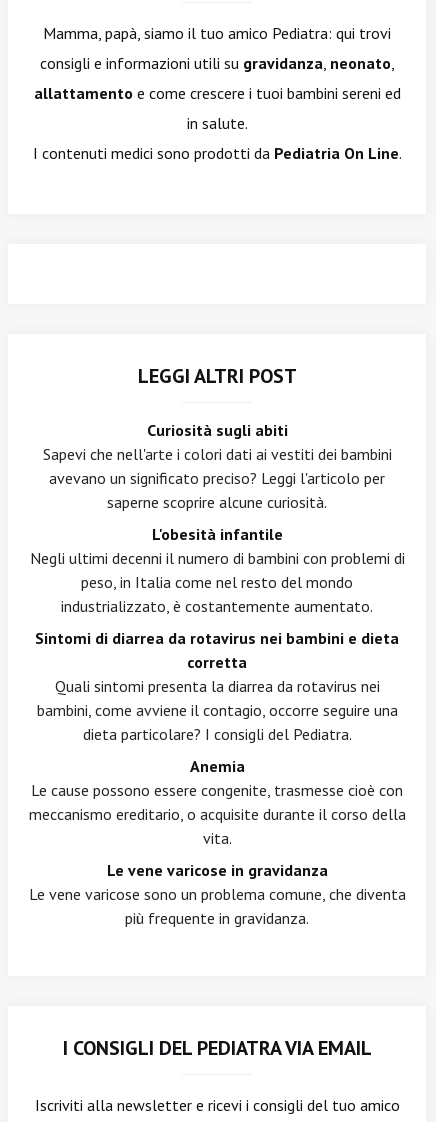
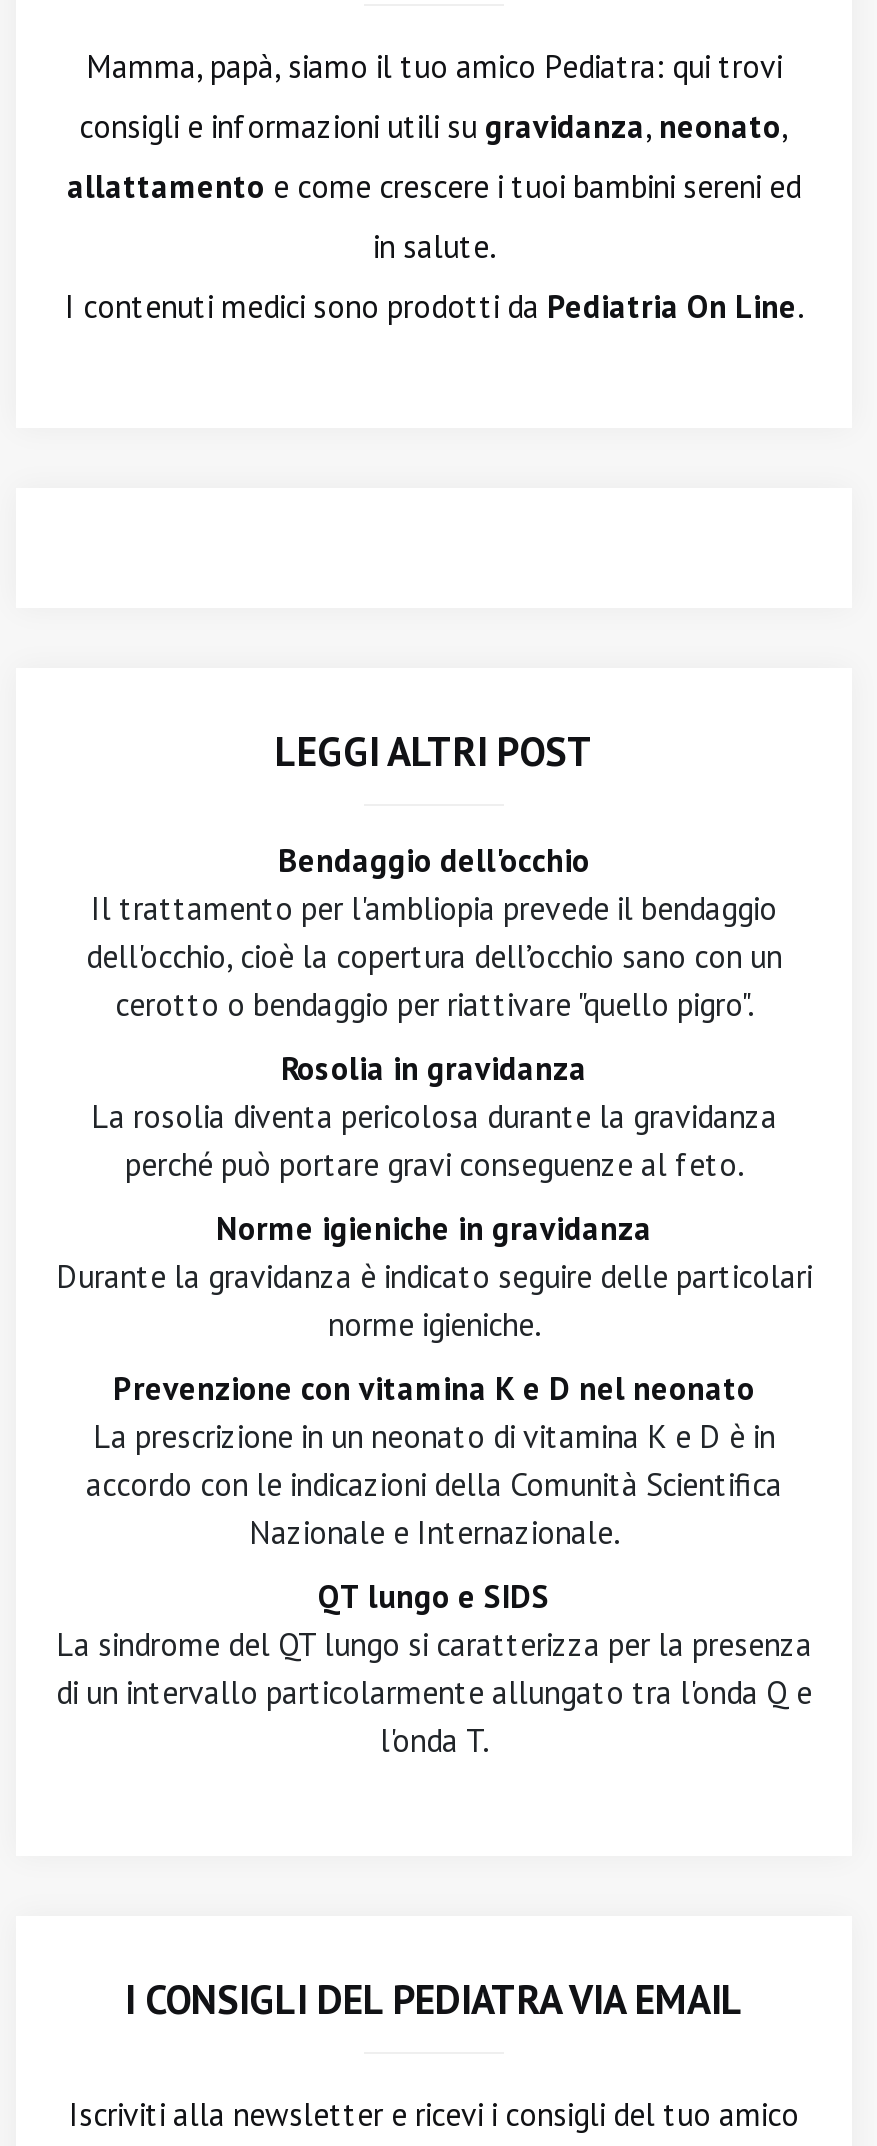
- Curiosità sugli abiti
- Sapevi che nell'arte i colori dati ai vestiti dei bambini
- avevano un significato preciso? Leggi l'articolo per
- saperne scoprire alcune curiosità.
+ Bendaggio dell'occhio
+ Il trattamento per l'ambliopia prevede il bendaggio
+ dell'occhio, cioè la copertura dell’occhio sano con un
+ cerotto o bendaggio per riattivare "quello pigro".

- L'obesità infantile
- Negli ultimi decenni il numero di bambini con problemi di
- peso, in Italia come nel resto del mondo
- industrializzato, è costantemente aumentato.
+ Rosolia in gravidanza
+ La rosolia diventa pericolosa durante la gravidanza
+ perché può portare gravi conseguenze al feto.

- Sintomi di diarrea da rotavirus nei bambini e dieta
- corretta
- Quali sintomi presenta la diarrea da rotavirus nei
- bambini, come avviene il contagio, occorre seguire una
- dieta particolare? I consigli del Pediatra.
+ Norme igieniche in gravidanza
+ Durante la gravidanza è indicato seguire delle particolari
+ norme igieniche.

- Anemia
- Le cause possono essere congenite, trasmesse cioè con
- meccanismo ereditario, o acquisite durante il corso della
- vita.
+ Prevenzione con vitamina K e D nel neonato
+ La prescrizione in un neonato di vitamina K e D è in
+ accordo con le indicazioni della Comunità Scientifica
+ Nazionale e Internazionale.

- Le vene varicose in gravidanza
- Le vene varicose sono un problema comune, che diventa
- più frequente in gravidanza.
+ QT lungo e SIDS
+ La sindrome del QT lungo si caratterizza per la presenza
+ di un intervallo particolarmente allungato tra l'onda Q e
+ l'onda T.
